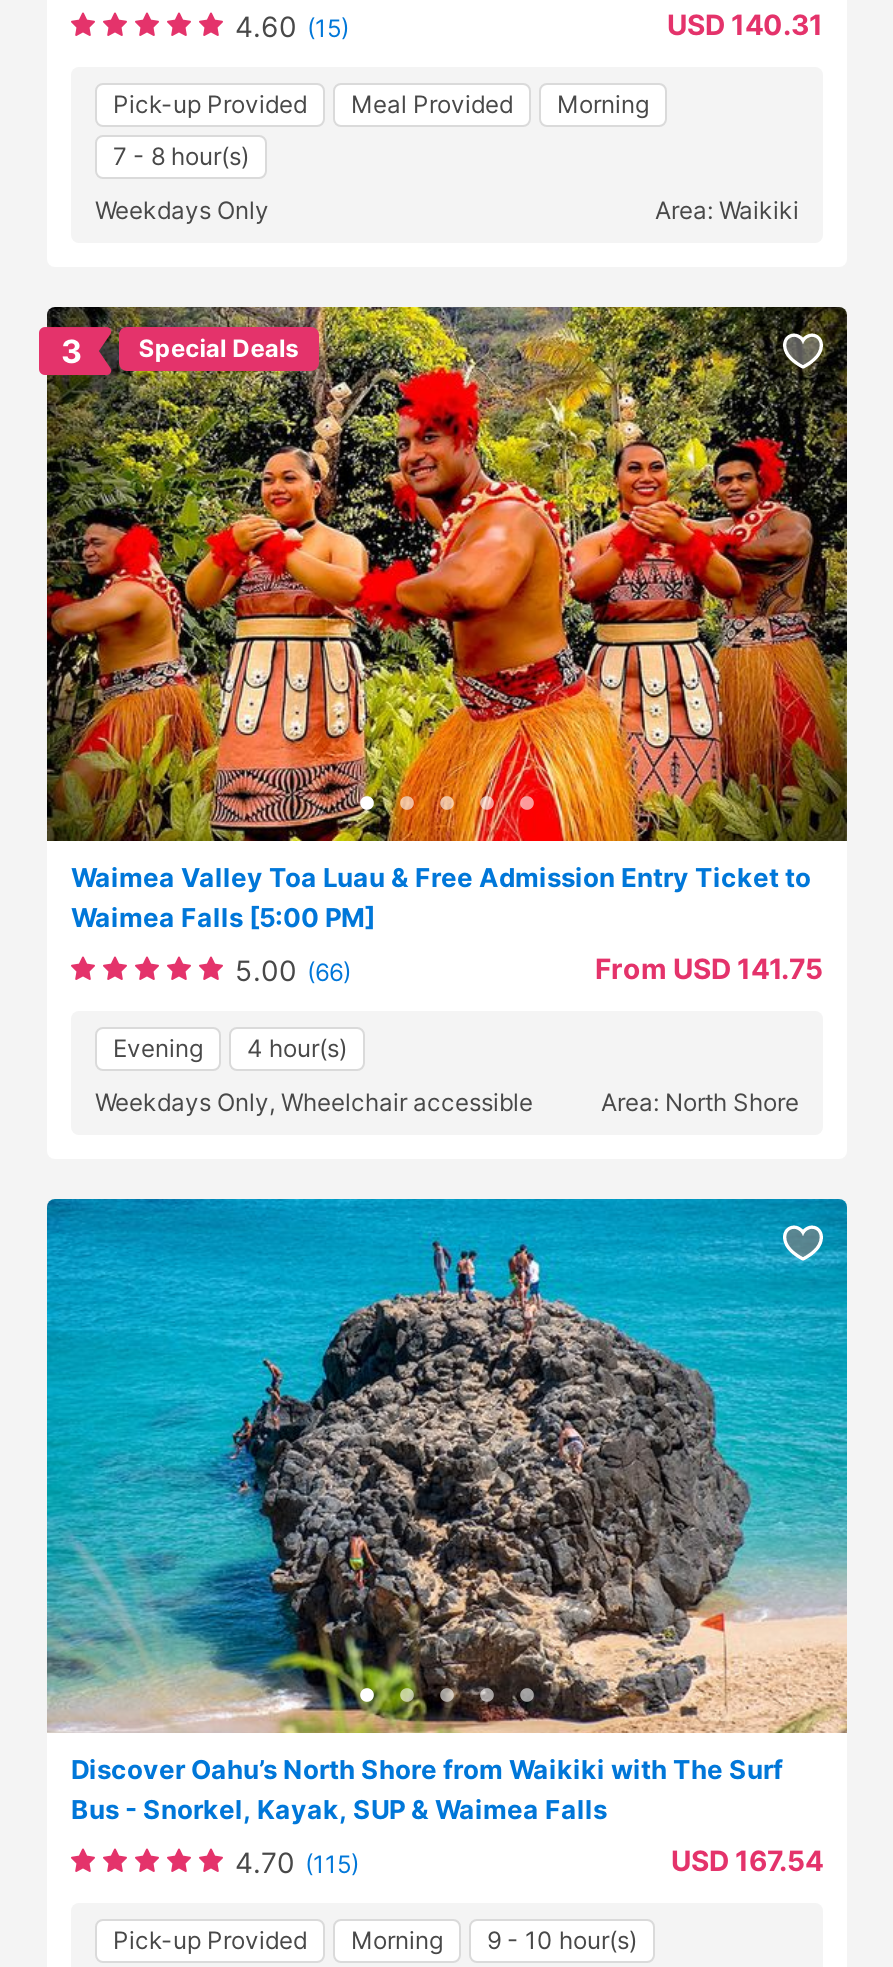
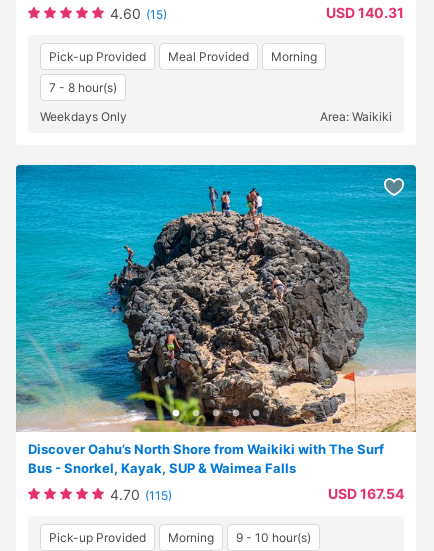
- [image]
- 3
- Special Deals

- Waimea Valley Toa Luau & Free Admission Entry Ticket to
- Waimea Falls [5:00 PM]
- 5.00 (66)
- From USD 141.75
- Evening
- 4 hour(s)
- Weekdays Only, Wheelchair accessible
- Area: North Shore
